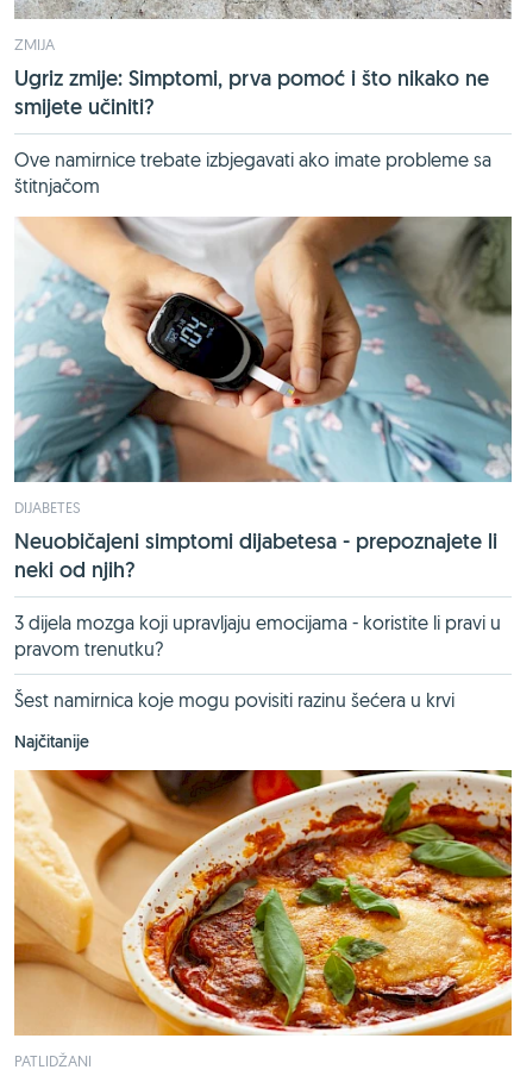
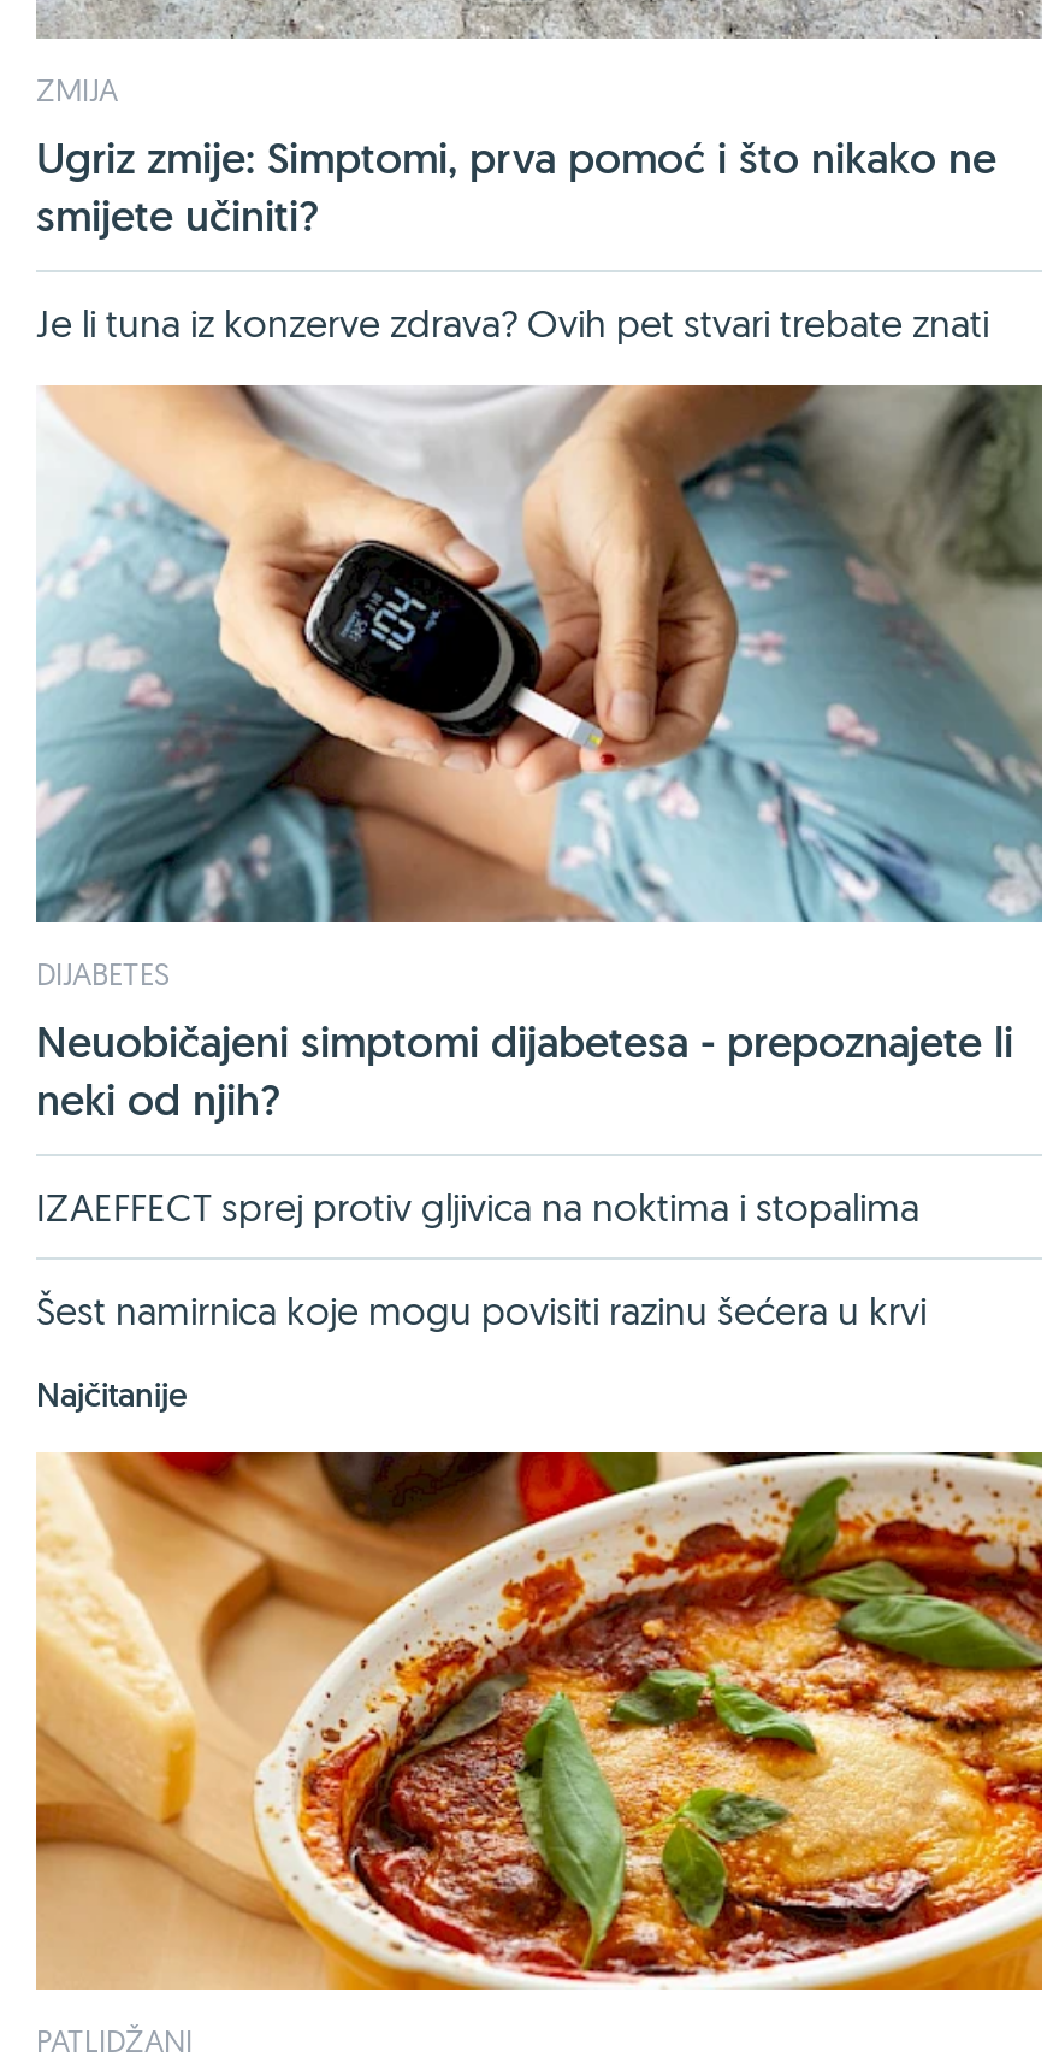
- Ove namirnice trebate izbjegavati ako imate probleme sa
- štitnjačom
+ Je li tuna iz konzerve zdrava? Ovih pet stvari trebate znati

- 3 dijela mozga koji upravljaju emocijama - koristite li pravi u
- pravom trenutku?
+ IZAEFFECT sprej protiv gljivica na noktima i stopalima
